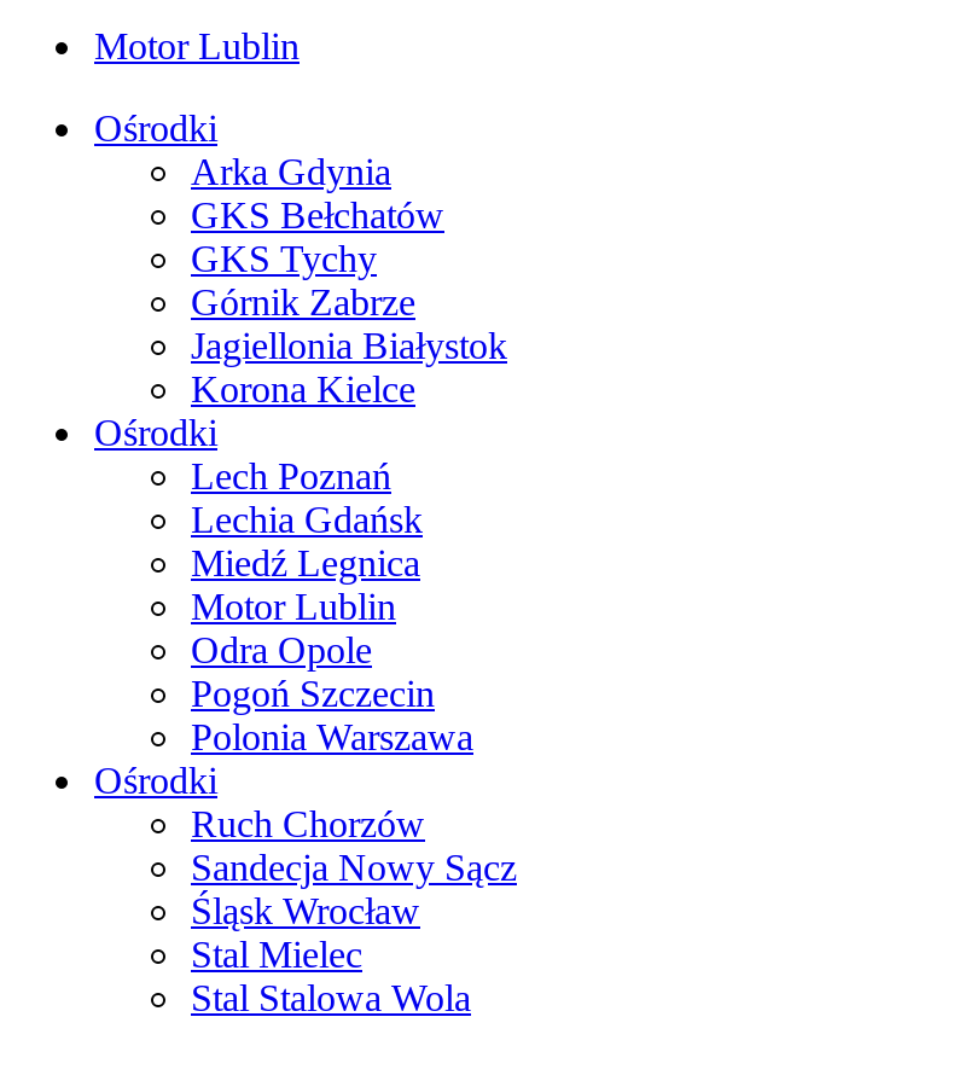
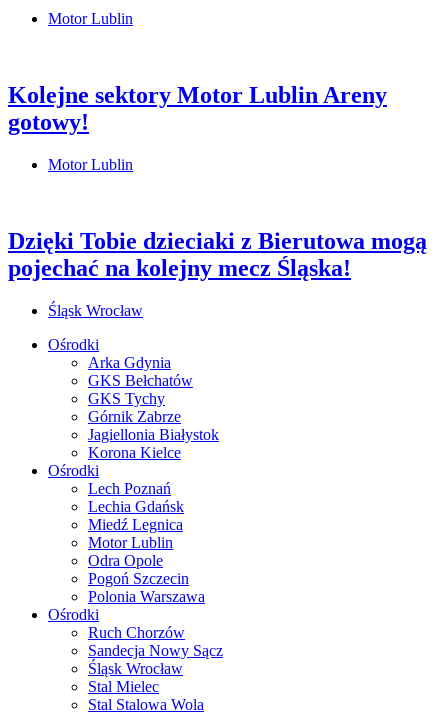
+ Kolejne sektory Motor Lublin Areny
+ gotowy!
+ Motor Lublin
+ Dzięki Tobie dzieciaki z Bierutowa mogą
+ pojechać na kolejny mecz Śląska!
+ Śląsk Wrocław
